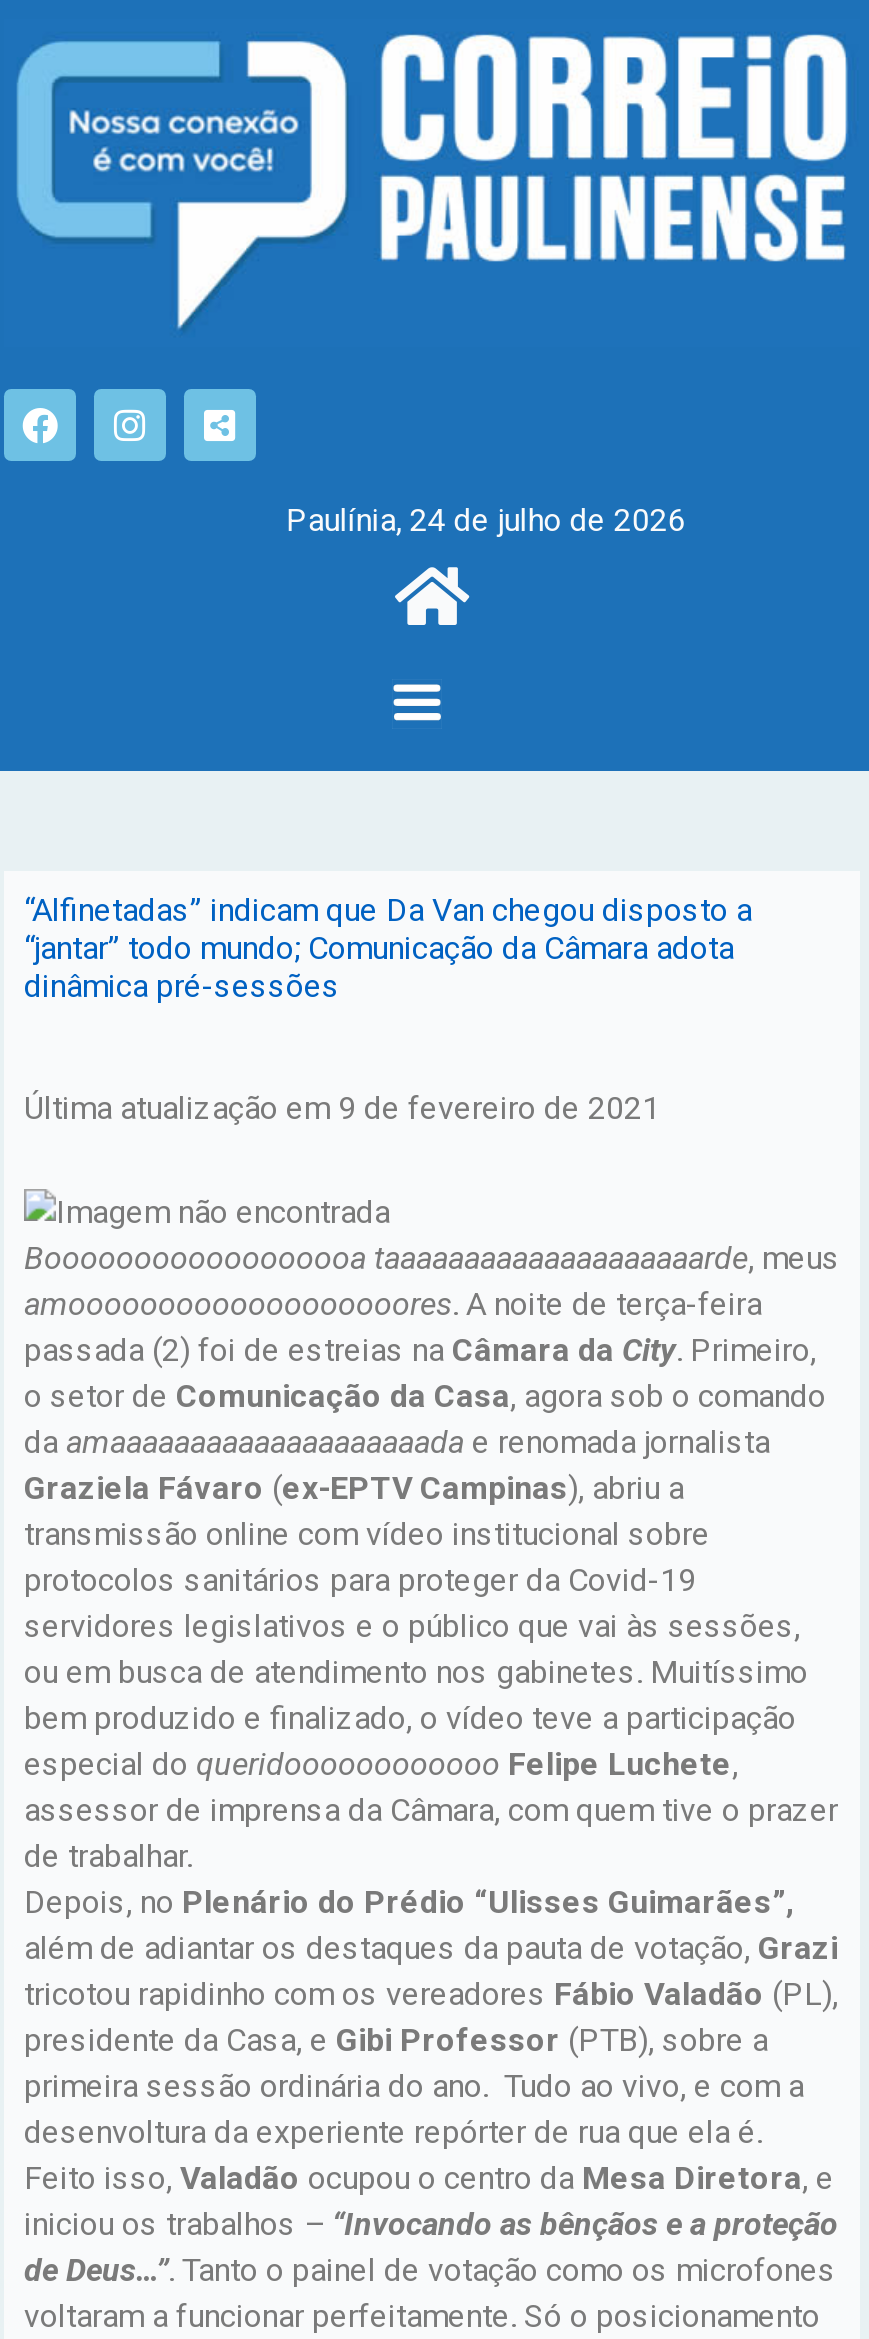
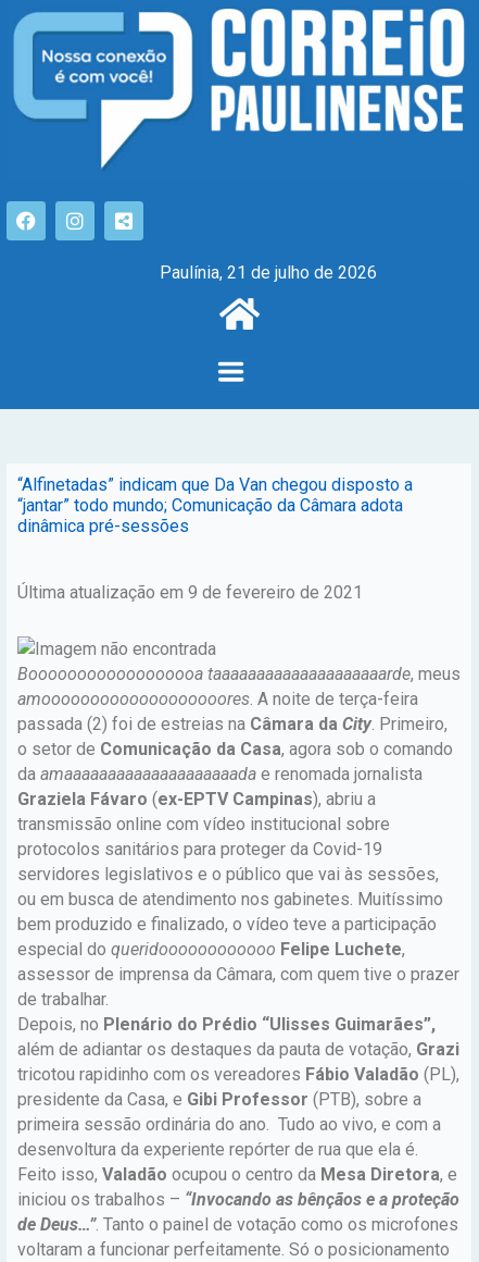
- Paulínia, 24 de julho de 2026
+ Paulínia, 21 de julho de 2026
